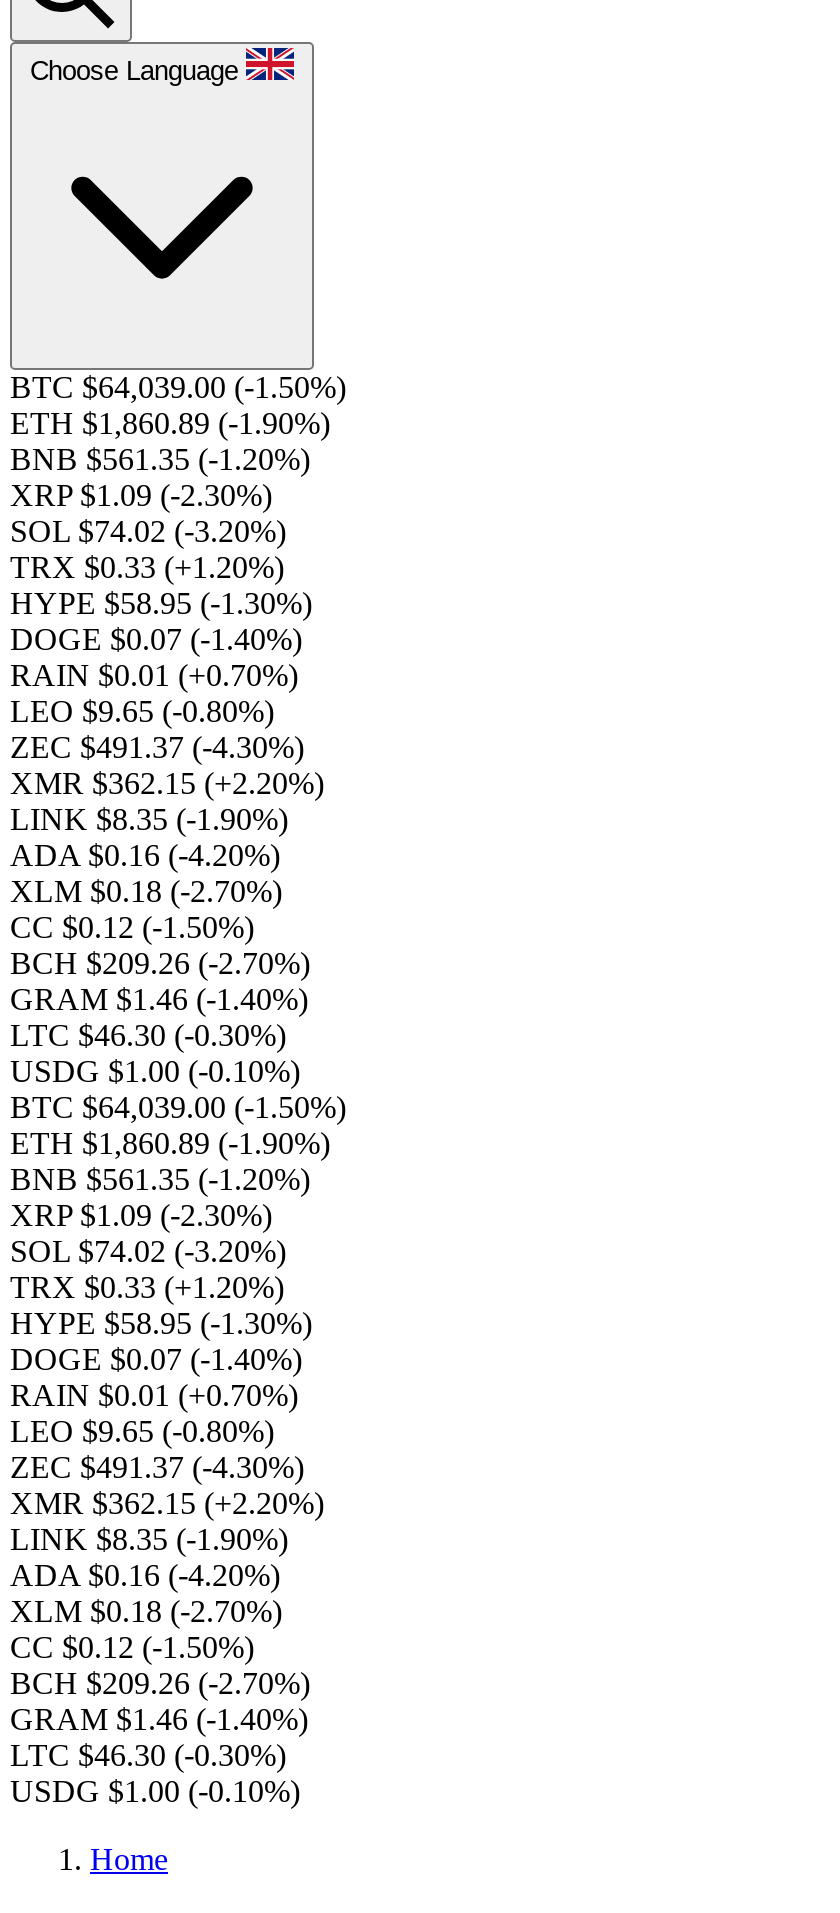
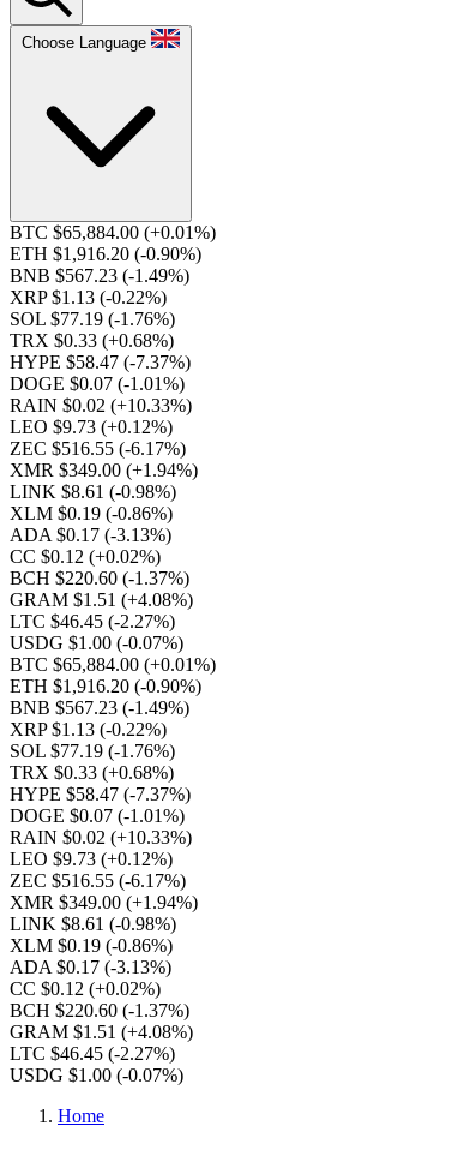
- BTC $64,039.00(-1.50%)
- ETH $1,860.89 (-1.90%)
- BNB $561.35 (-1.20%)
- XRP $1.09 (-2.30%)
- SOL $74.02(-3.20%)
- TRX $0.33 (+1.20%)
- HYPE $58.95 (-1.30%)
- DOGE $0.07 (-1.40%)
- RAIN $0.01 (+0.70%)
- LEO $9.65 (-0.80%)
- ZEC $491.37 (-4.30%)
- XMR $362.15(+2.20%)
- LINK $8.35 (-1.90%)
- ADA $0.16 (-4.20%)
- XLM $0.18 (-2.70%)
- CC $0.12 (-1.50%)
- BCH $209.26 (-2.70%)
- GRAM $1.46 (-1.40%)
- LTC $46.30 (-0.30%)
- USDG $1.00(-0.10%)
- BTC $64,039.00 (-1.50%)
- ETH $1,860.89 (-1.90%)
- BNB $561.35 (-1.20%)
- XRP $1.09 (-2.30%)
- SOL $74.02(-3.20%)
- TRX $0.33 (+1.20%)
- HYPE $58.95 (-1.30%)
- DOGE $0.07 (-1.40%)
- RAIN $0.01 (+0.70%)
- LEO $9.65 (-0.80%)
- ZEC $491.37 (-4.30%)
- XMR $362.15(+2.20%)
- LINK $8.35 (-1.90%)
- ADA $0.16 (-4.20%)
- XLM $0.18 (-2.70%)
- CC $0.12 (-1.50%)
- BCH $209.26 (-2.70%)
- GRAM $1.46 (-1.40%)
- LTC $46.30 (-0.30%)
- USDG $1.00(-0.10%)
+ BTC $65,884.00(+0.01%)
+ ETH $1,916.20 (-0.90%)
+ BNB $567.23 (-1.49%)
+ XRP $1.13 (-0.22%)
+ SOL $77.19(-1.76%)
+ TRX $0.33 (+0.68%)
+ HYPE $58.47 (-7.37%)
+ DOGE $0.07 (-1.01%)
+ RAIN $0.02 (+10.33%)
+ LEO $9.73 (+0.12%)
+ ZEC $516.55 (-6.17%)
+ XMR $349.00(+1.94%)
+ LINK $8.61 (-0.98%)
+ XLM $0.19 (-0.86%)
+ ADA $0.17 (-3.13%)
+ CC $0.12 (+0.02%)
+ BCH $220.60 (-1.37%)
+ GRAM $1.51 (+4.08%)
+ LTC $46.45 (-2.27%)
+ USDG $1.00(-0.07%)
+ BTC $65,884.00 (+0.01%)
+ ETH $1,916.20 (-0.90%)
+ BNB $567.23 (-1.49%)
+ XRP $1.13 (-0.22%)
+ SOL $77.19(-1.76%)
+ TRX $0.33 (+0.68%)
+ HYPE $58.47 (-7.37%)
+ DOGE $0.07 (-1.01%)
+ RAIN $0.02 (+10.33%)
+ LEO $9.73 (+0.12%)
+ ZEC $516.55 (-6.17%)
+ XMR $349.00(+1.94%)
+ LINK $8.61 (-0.98%)
+ XLM $0.19 (-0.86%)
+ ADA $0.17 (-3.13%)
+ CC $0.12 (+0.02%)
+ BCH $220.60 (-1.37%)
+ GRAM $1.51 (+4.08%)
+ LTC $46.45 (-2.27%)
+ USDG $1.00(-0.07%)
